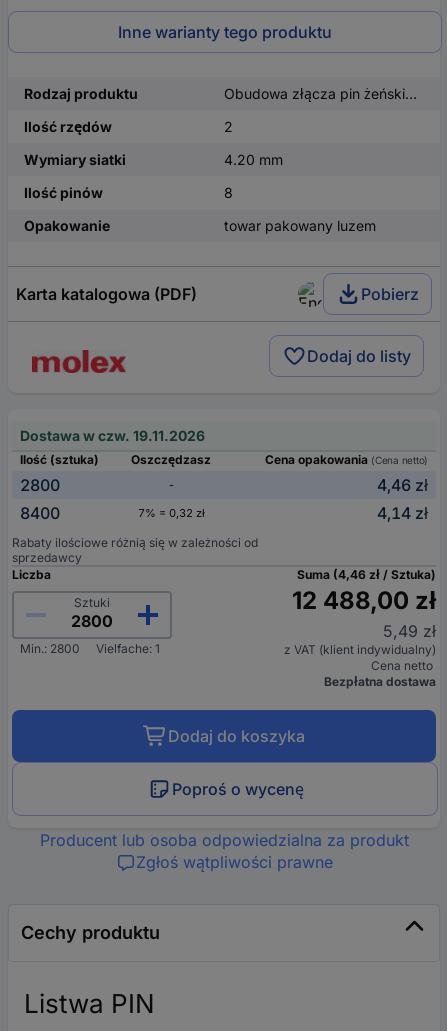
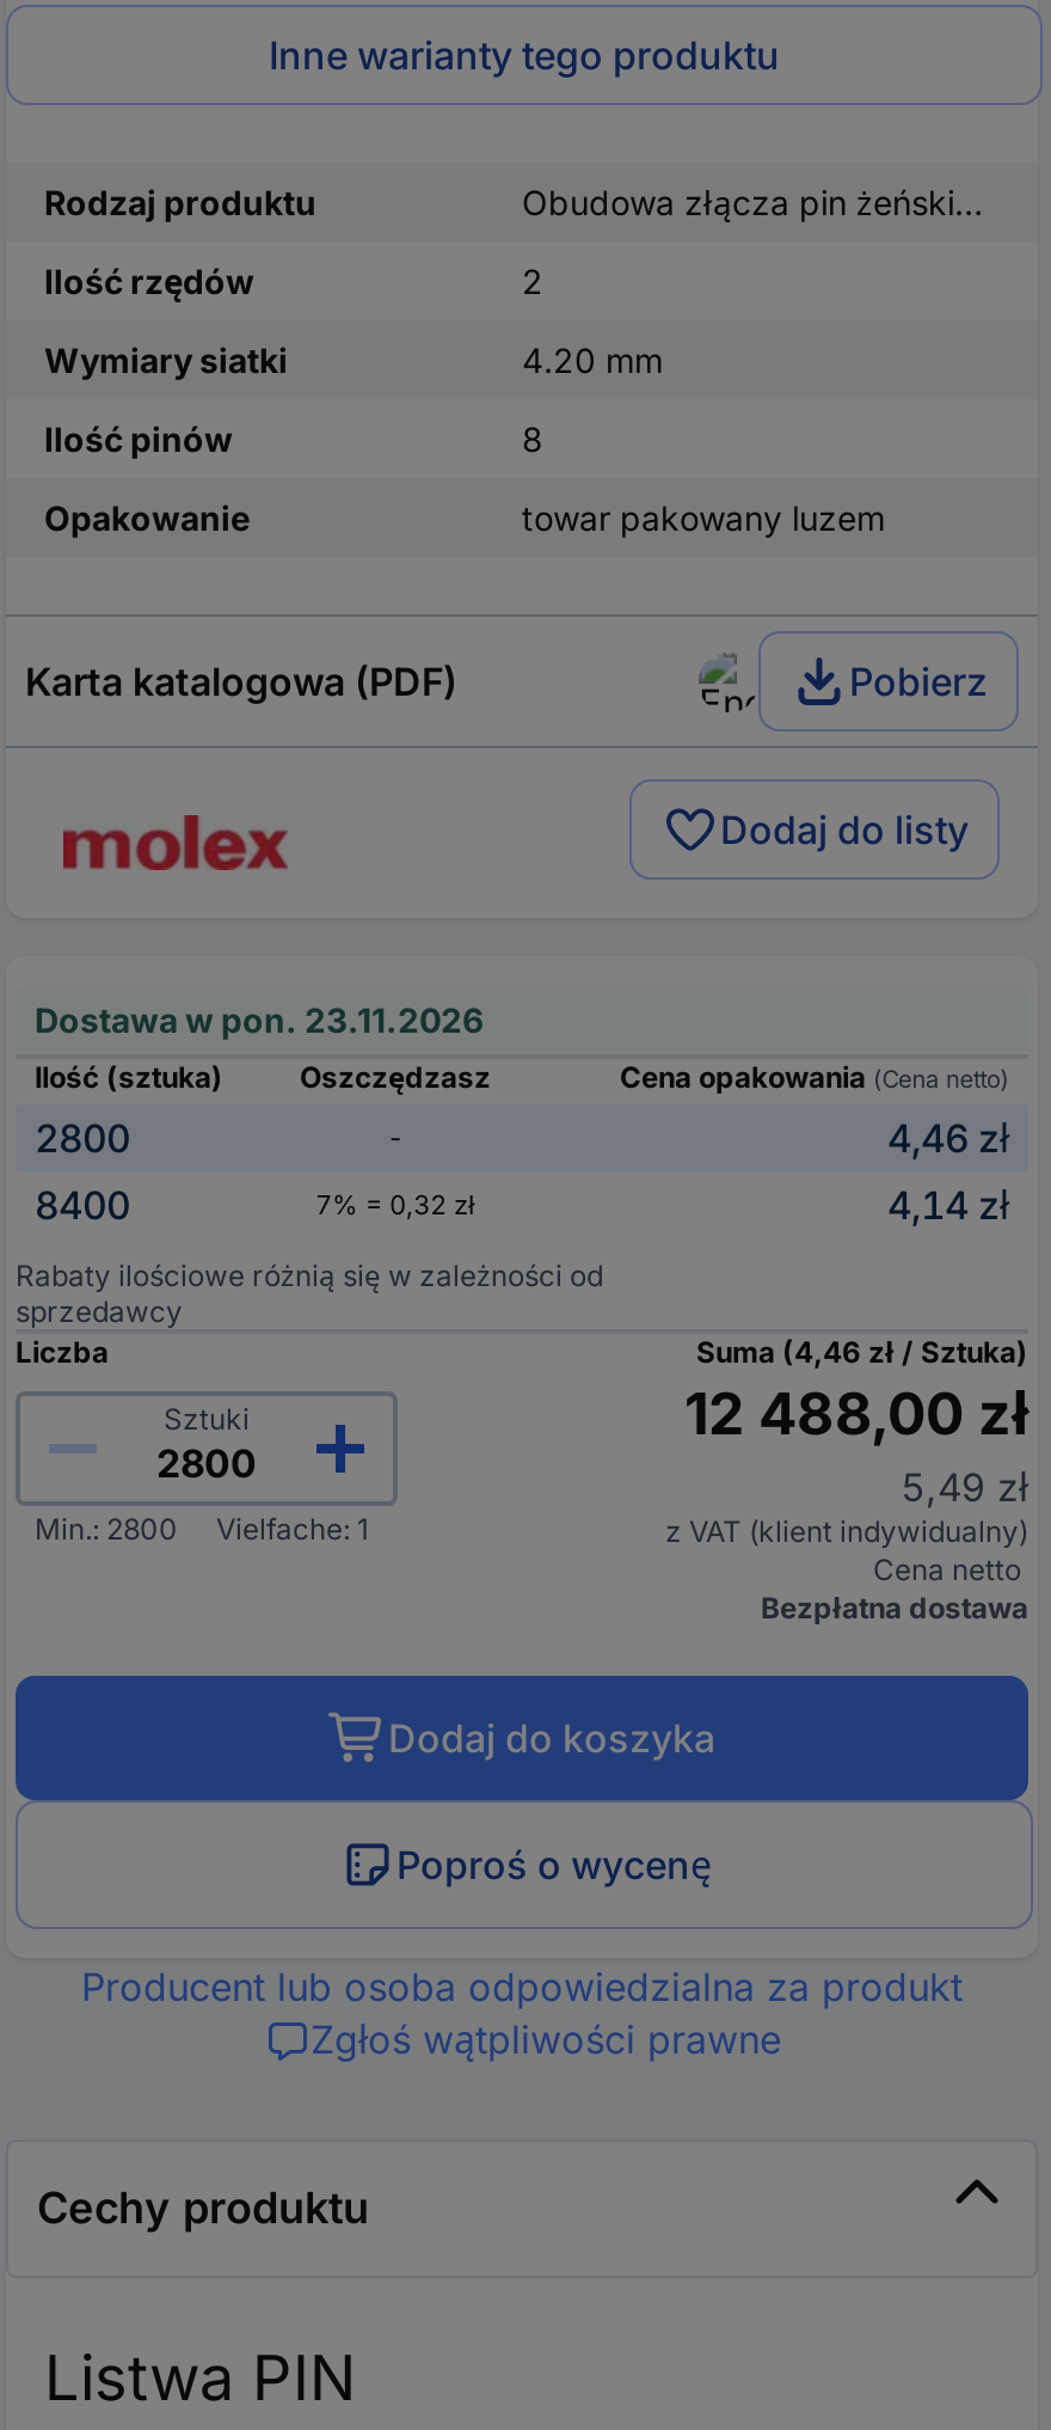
- Dostawa w czw. 19.11.2026
+ Dostawa w pon. 23.11.2026
